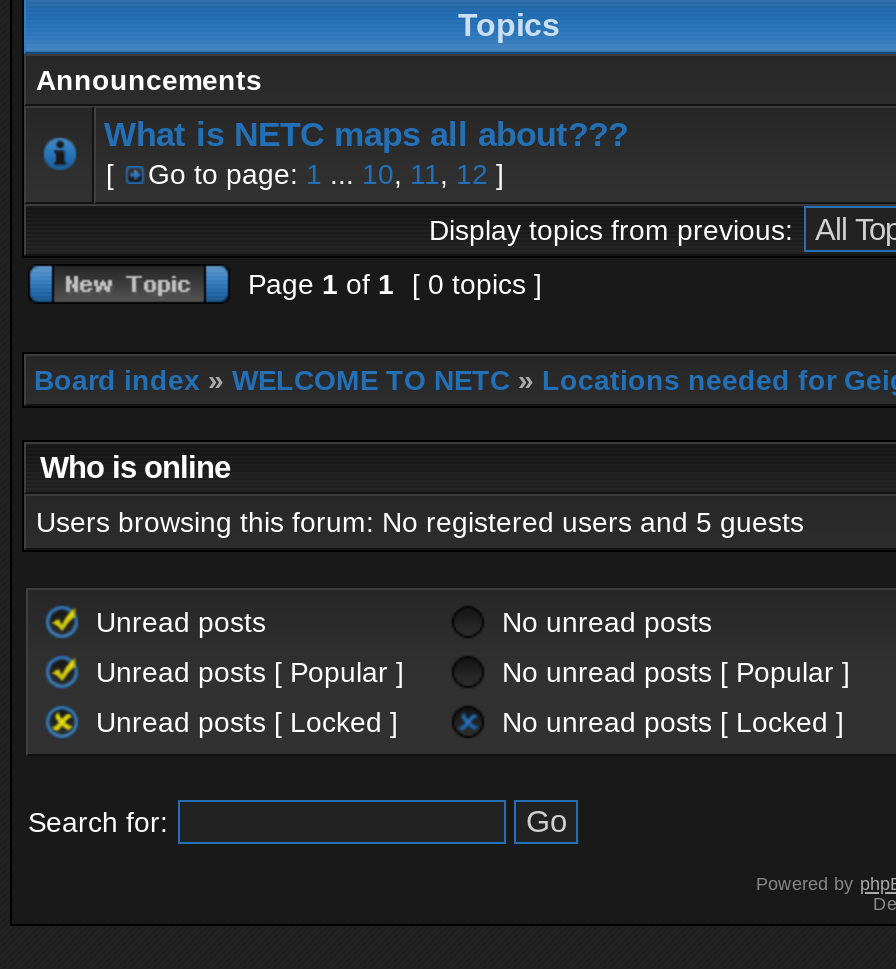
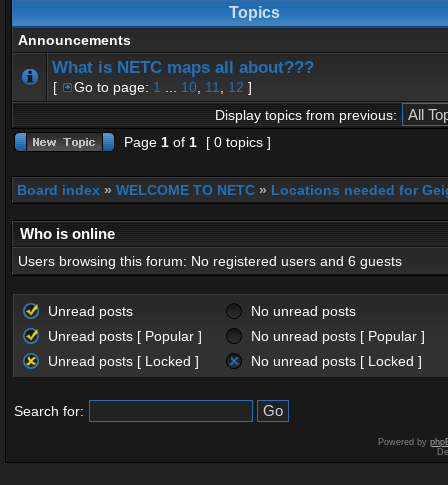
- Users browsing this forum: No registered users and 5 guests
+ Users browsing this forum: No registered users and 6 guests
